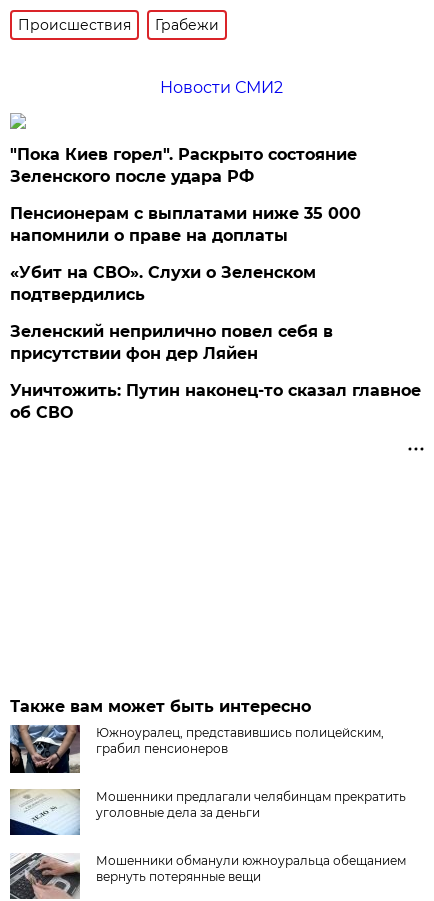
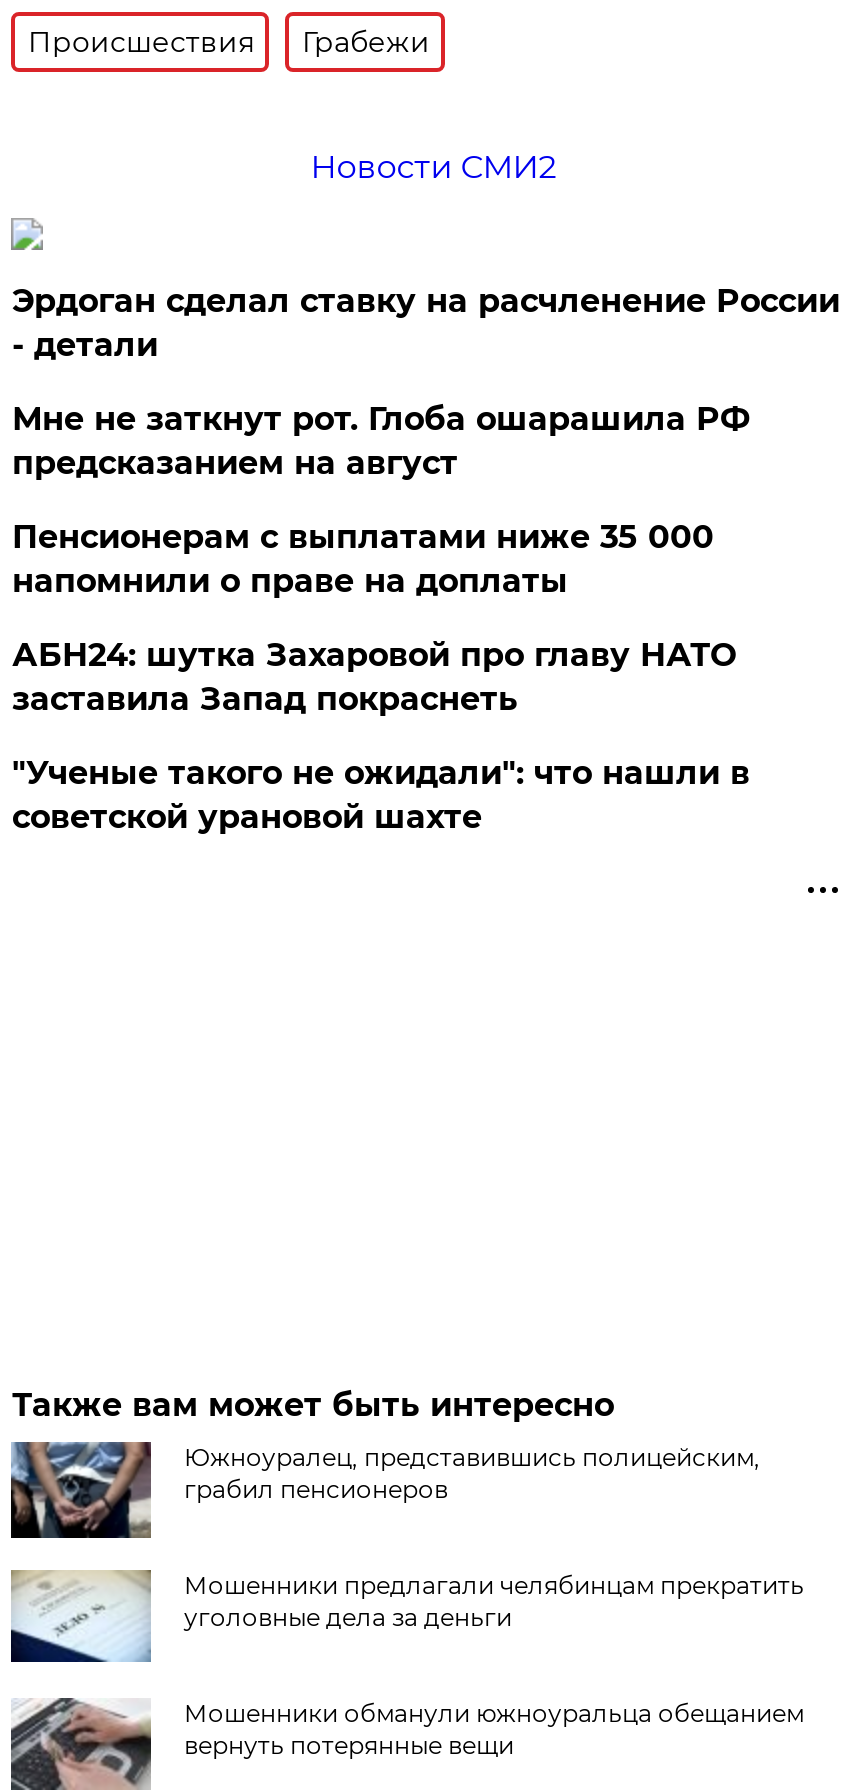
- "Пока Киев горел". Раскрыто состояние
- Зеленского после удара РФ
+ Эрдоган сделал ставку на расчленение России
+ - детали
+ Мне не заткнут рот. Глоба ошарашила РФ
+ предсказанием на август

moved down: Пенсионерам с выплатами ниже 35 000 | напомнили о праве на доплаты

- «Убит на СВО». Слухи о Зеленском
- подтвердились
- Зеленский неприлично повел cебя в
- присутствии фон дер Ляйен
- Уничтожить: Путин наконец-то сказал главное
- об СВО
+ АБН24: шутка Захаровой про главу НАТО
+ заставила Запад покраснеть
+ "Ученые такого не ожидали": что нашли в
+ советской урановой шахте
